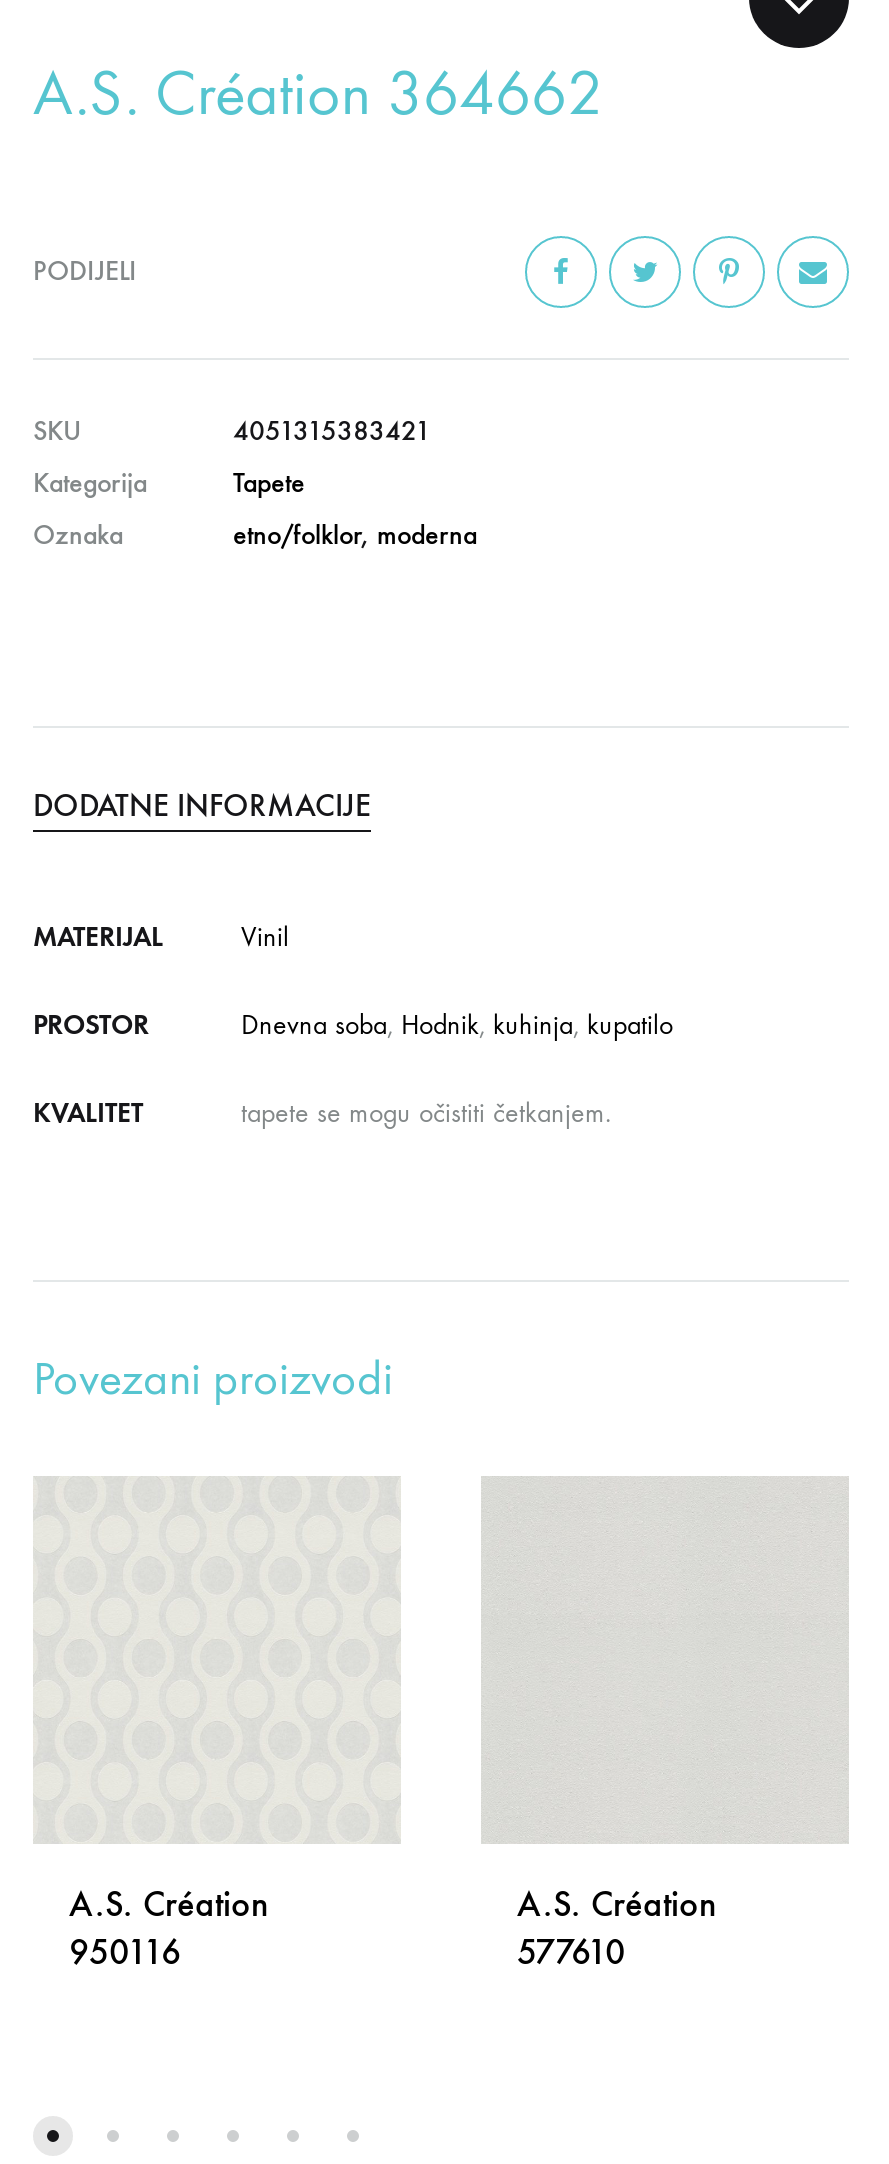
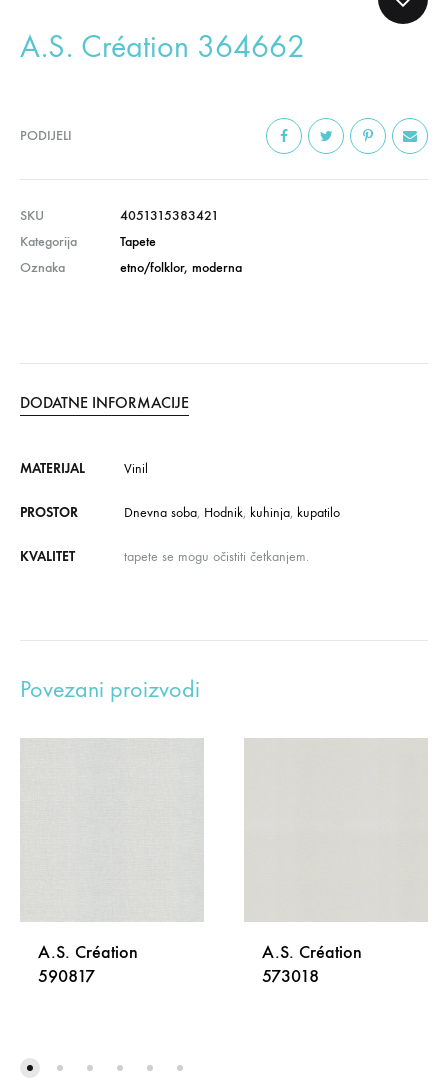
- 950116
+ 590817

- 577610
+ 573018
